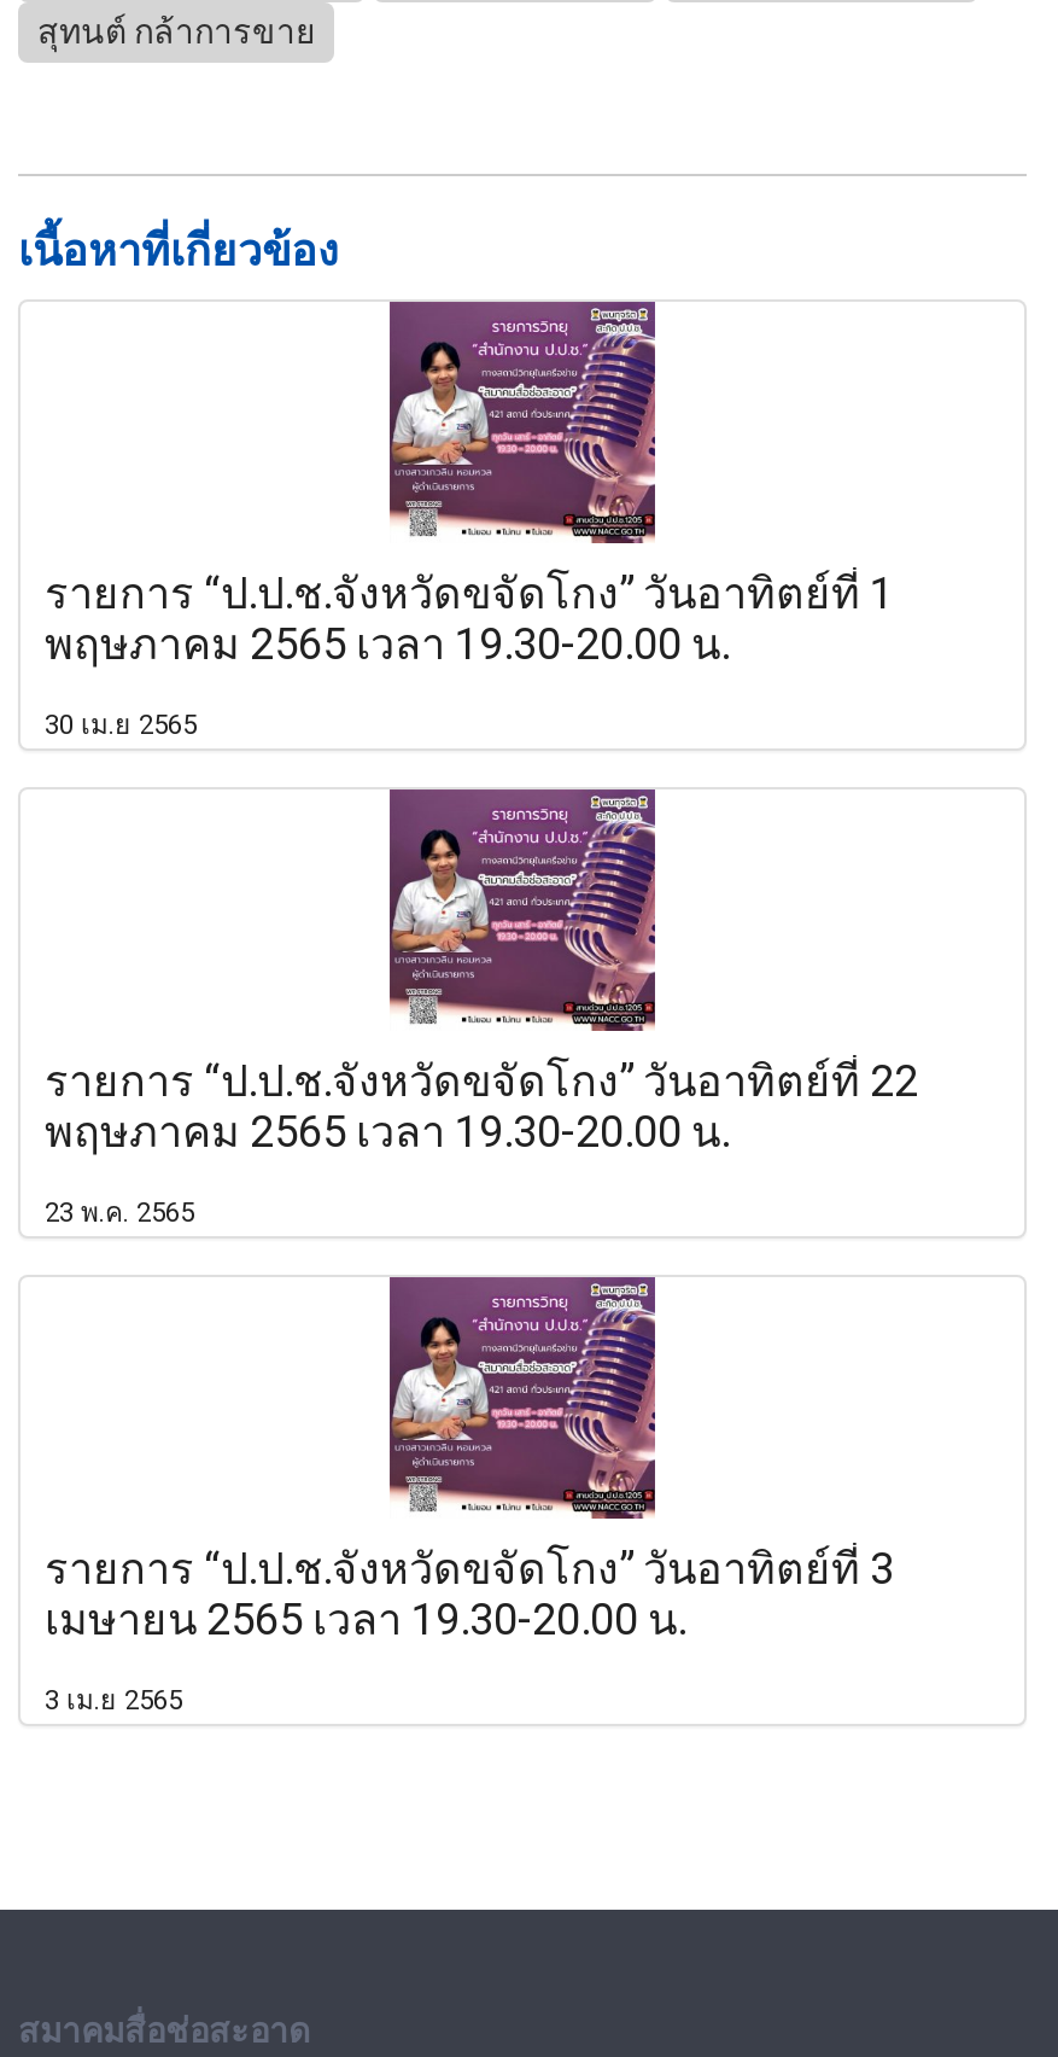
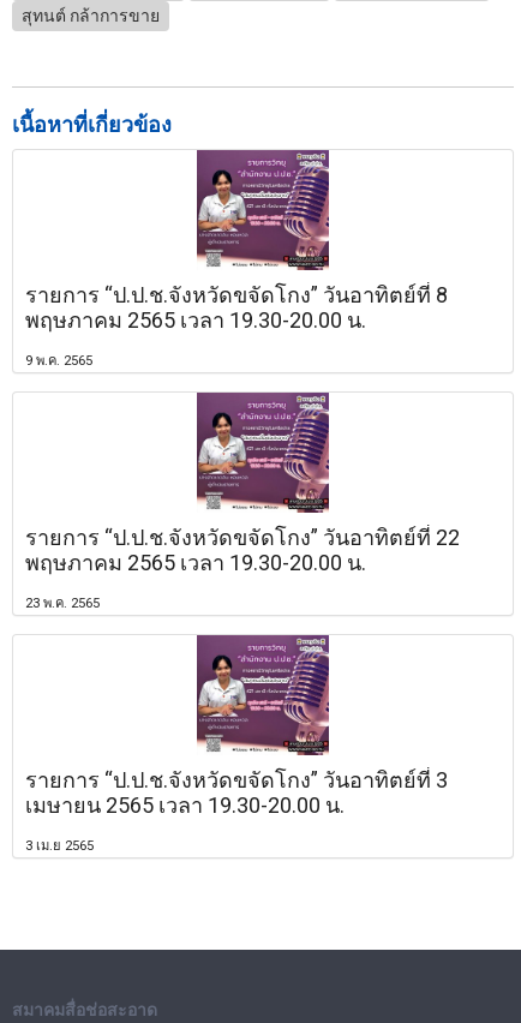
- รายการ “ป.ป.ช.จังหวัดขจัดโกง” วันอาทิตย์ที่ 1
+ รายการ “ป.ป.ช.จังหวัดขจัดโกง” วันอาทิตย์ที่ 8

- 30 เม.ย 2565
+ 9 พ.ค. 2565
